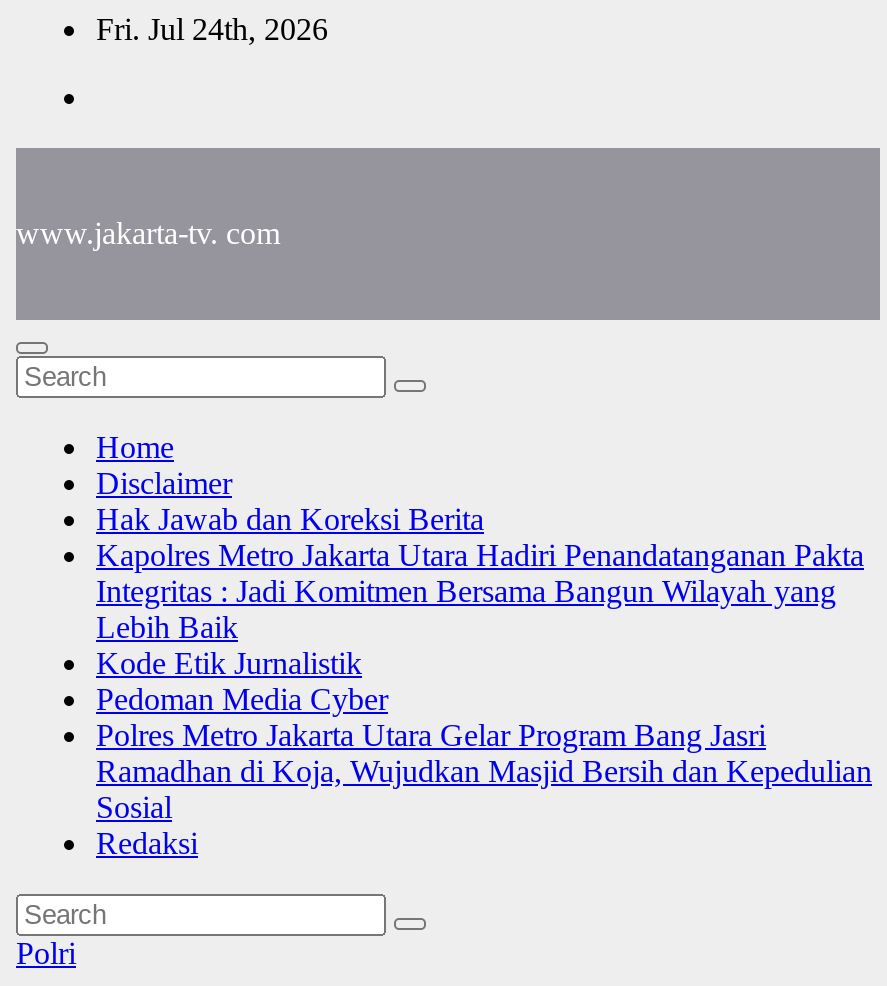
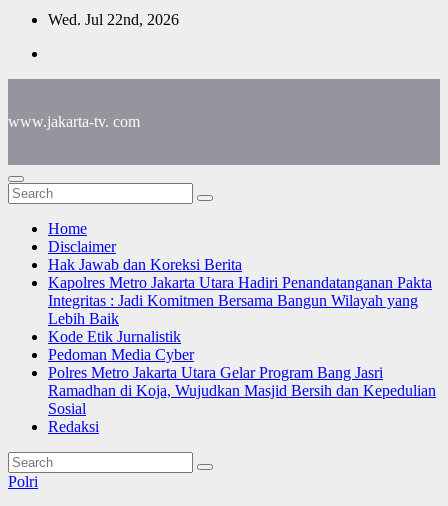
- Fri. Jul 24th, 2026
+ Wed. Jul 22nd, 2026
